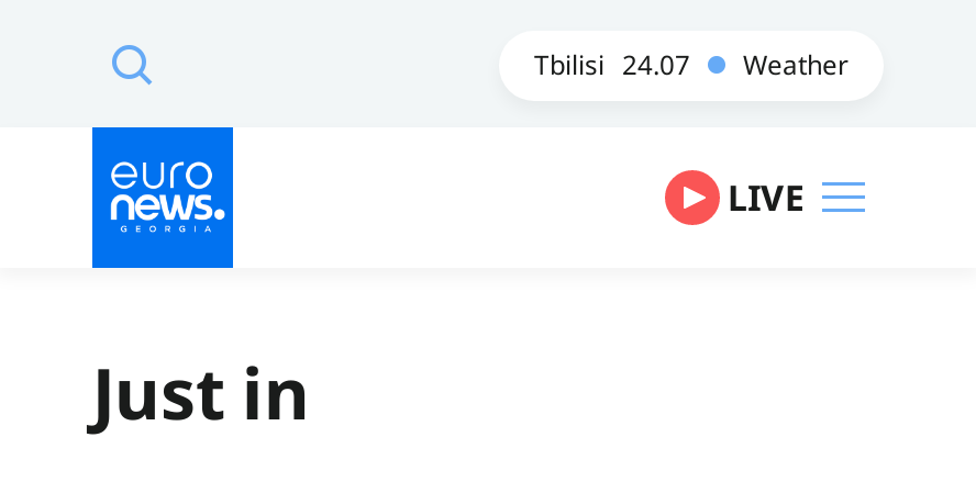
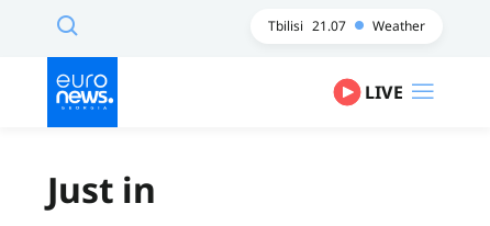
- Tbilisi 24.07 Weather
+ Tbilisi 21.07 Weather
